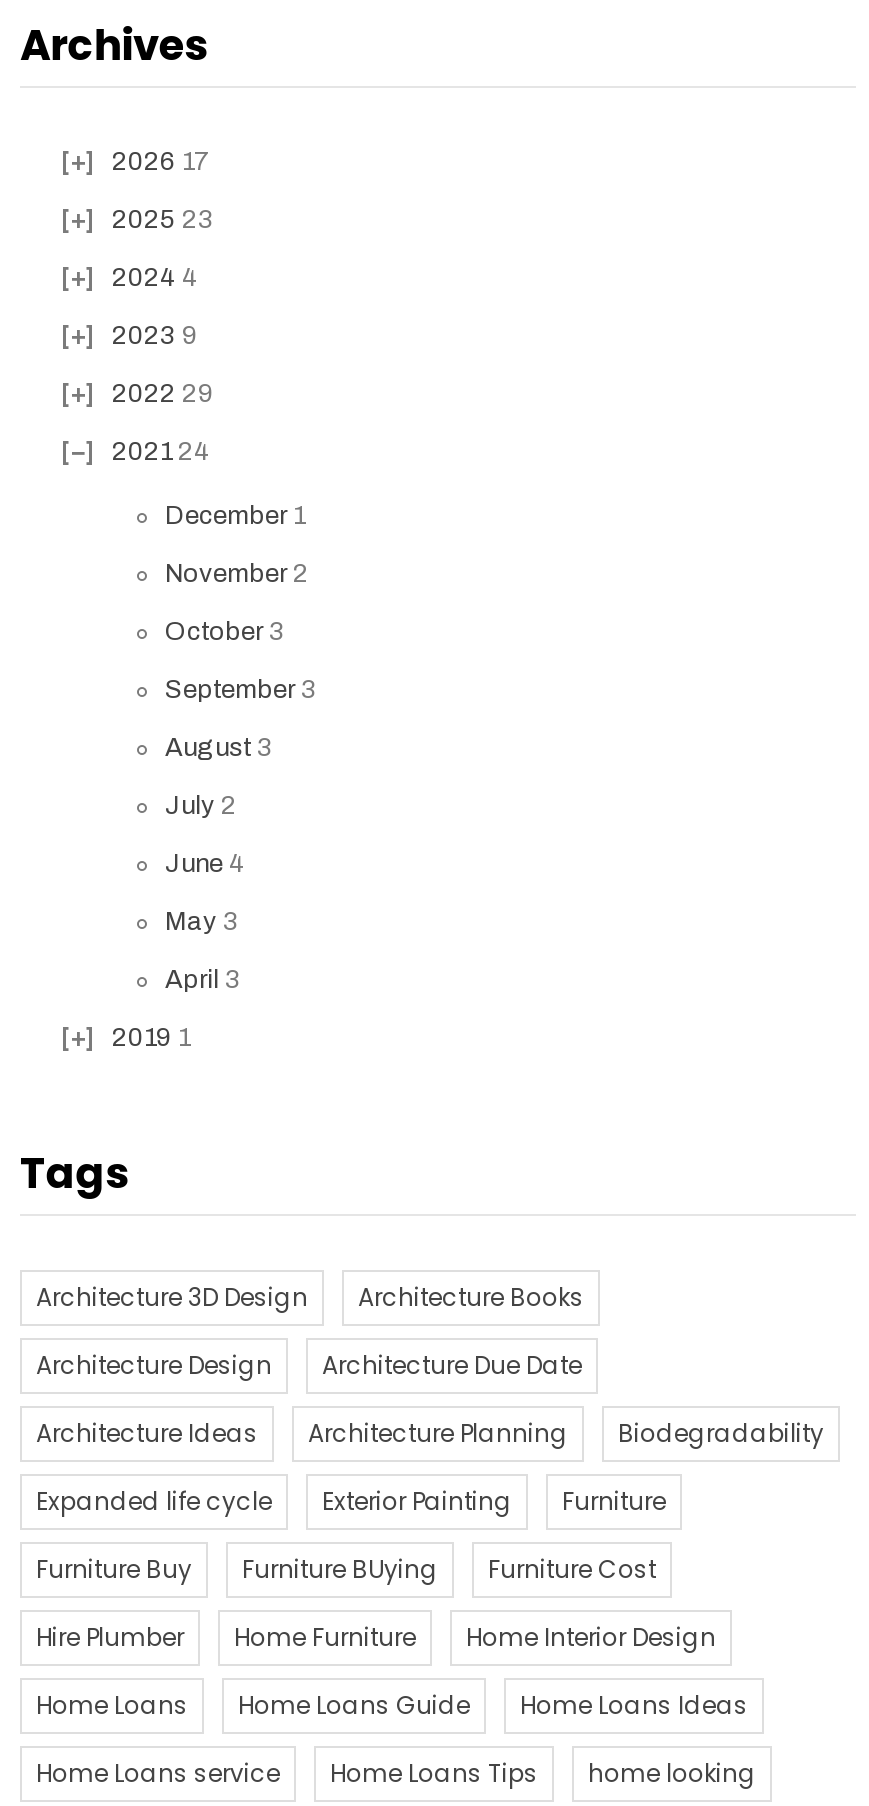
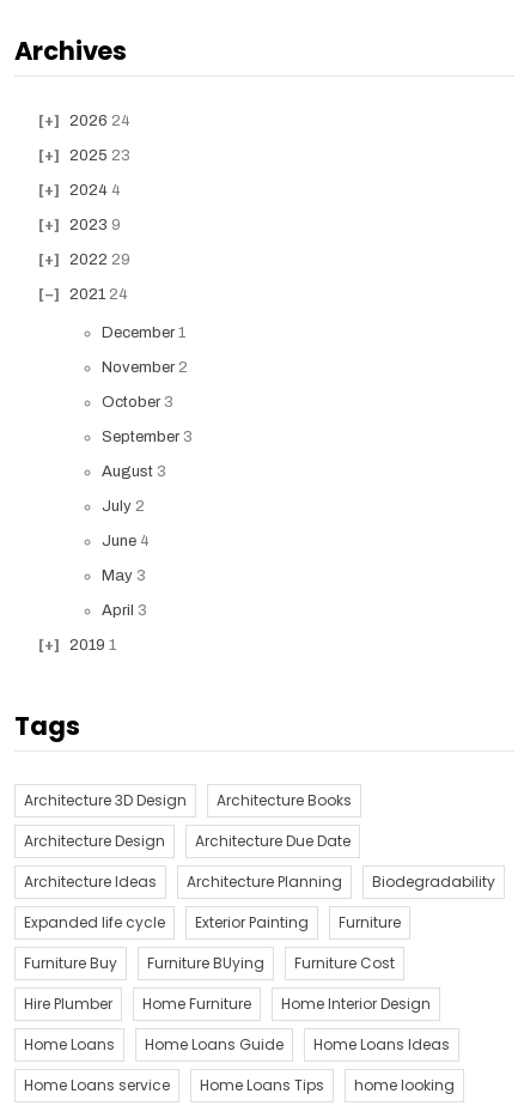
- 2026 17
+ 2026 24
